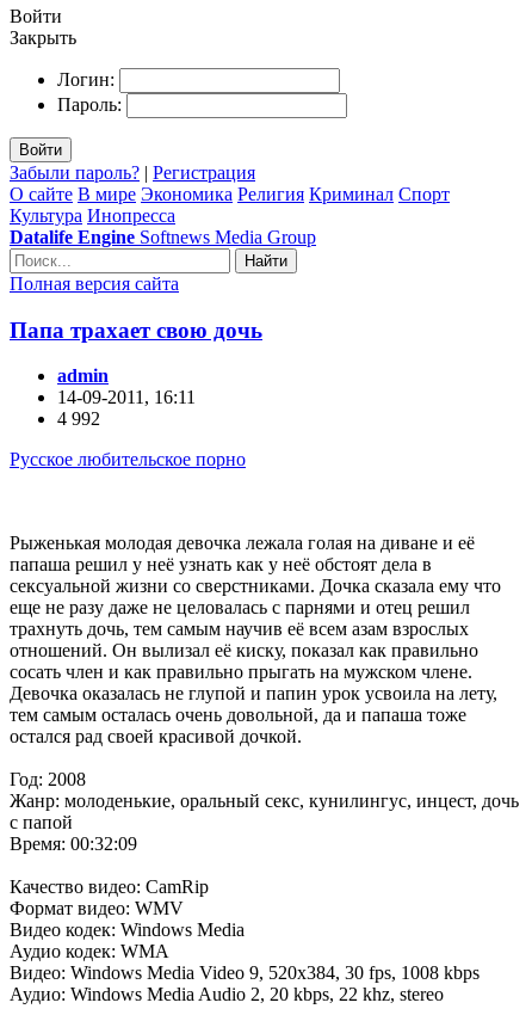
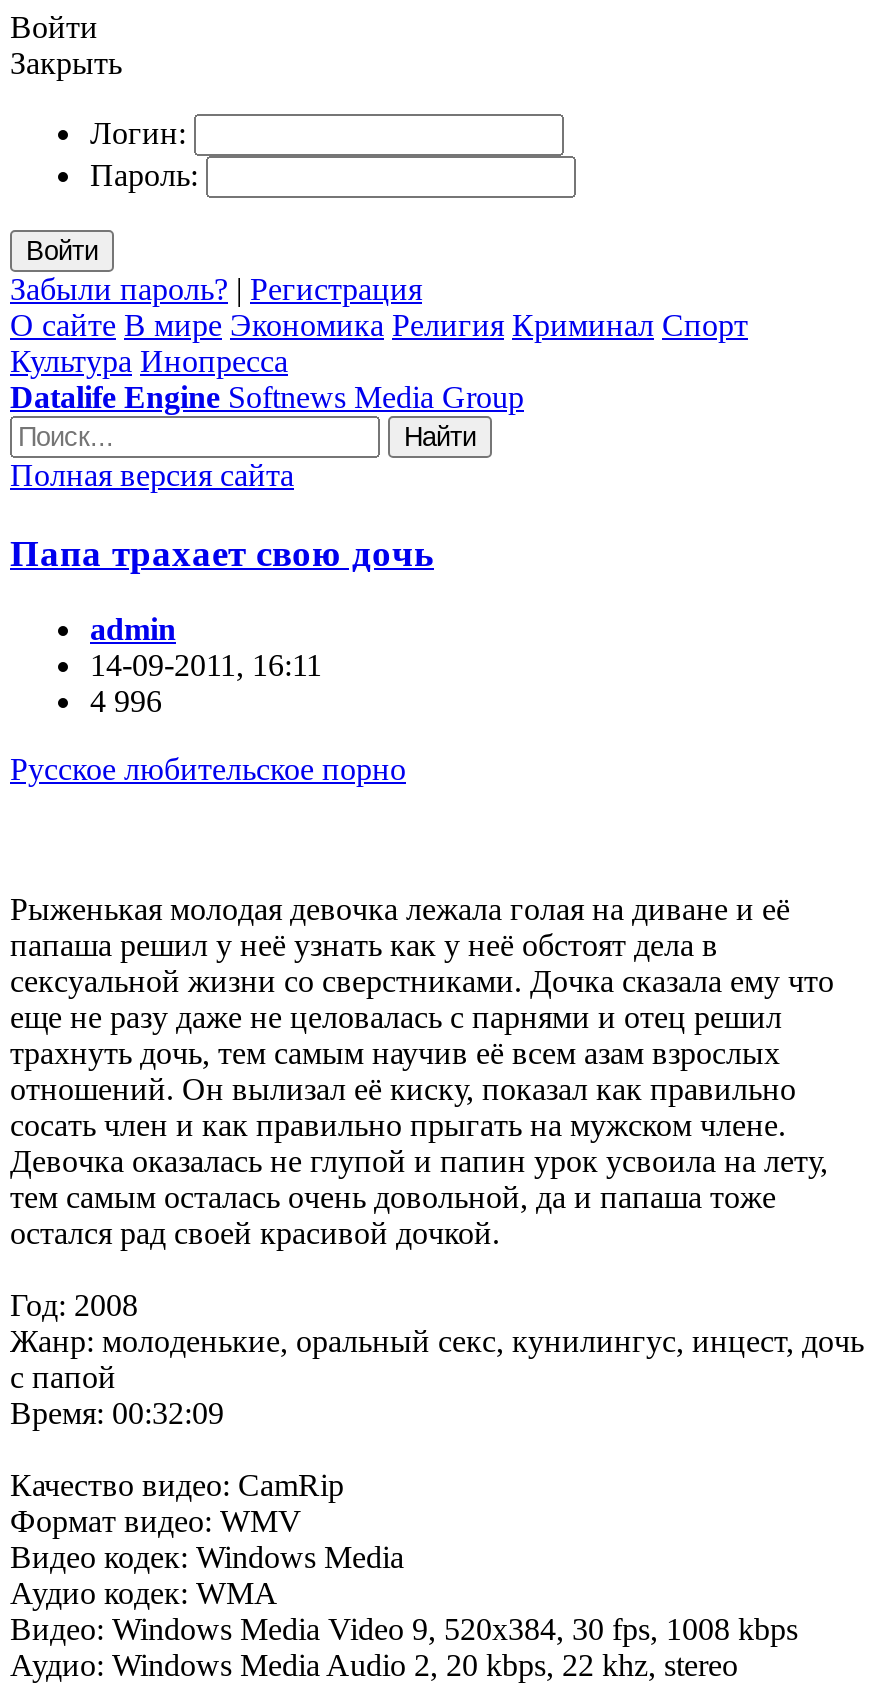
- 4 992
+ 4 996
